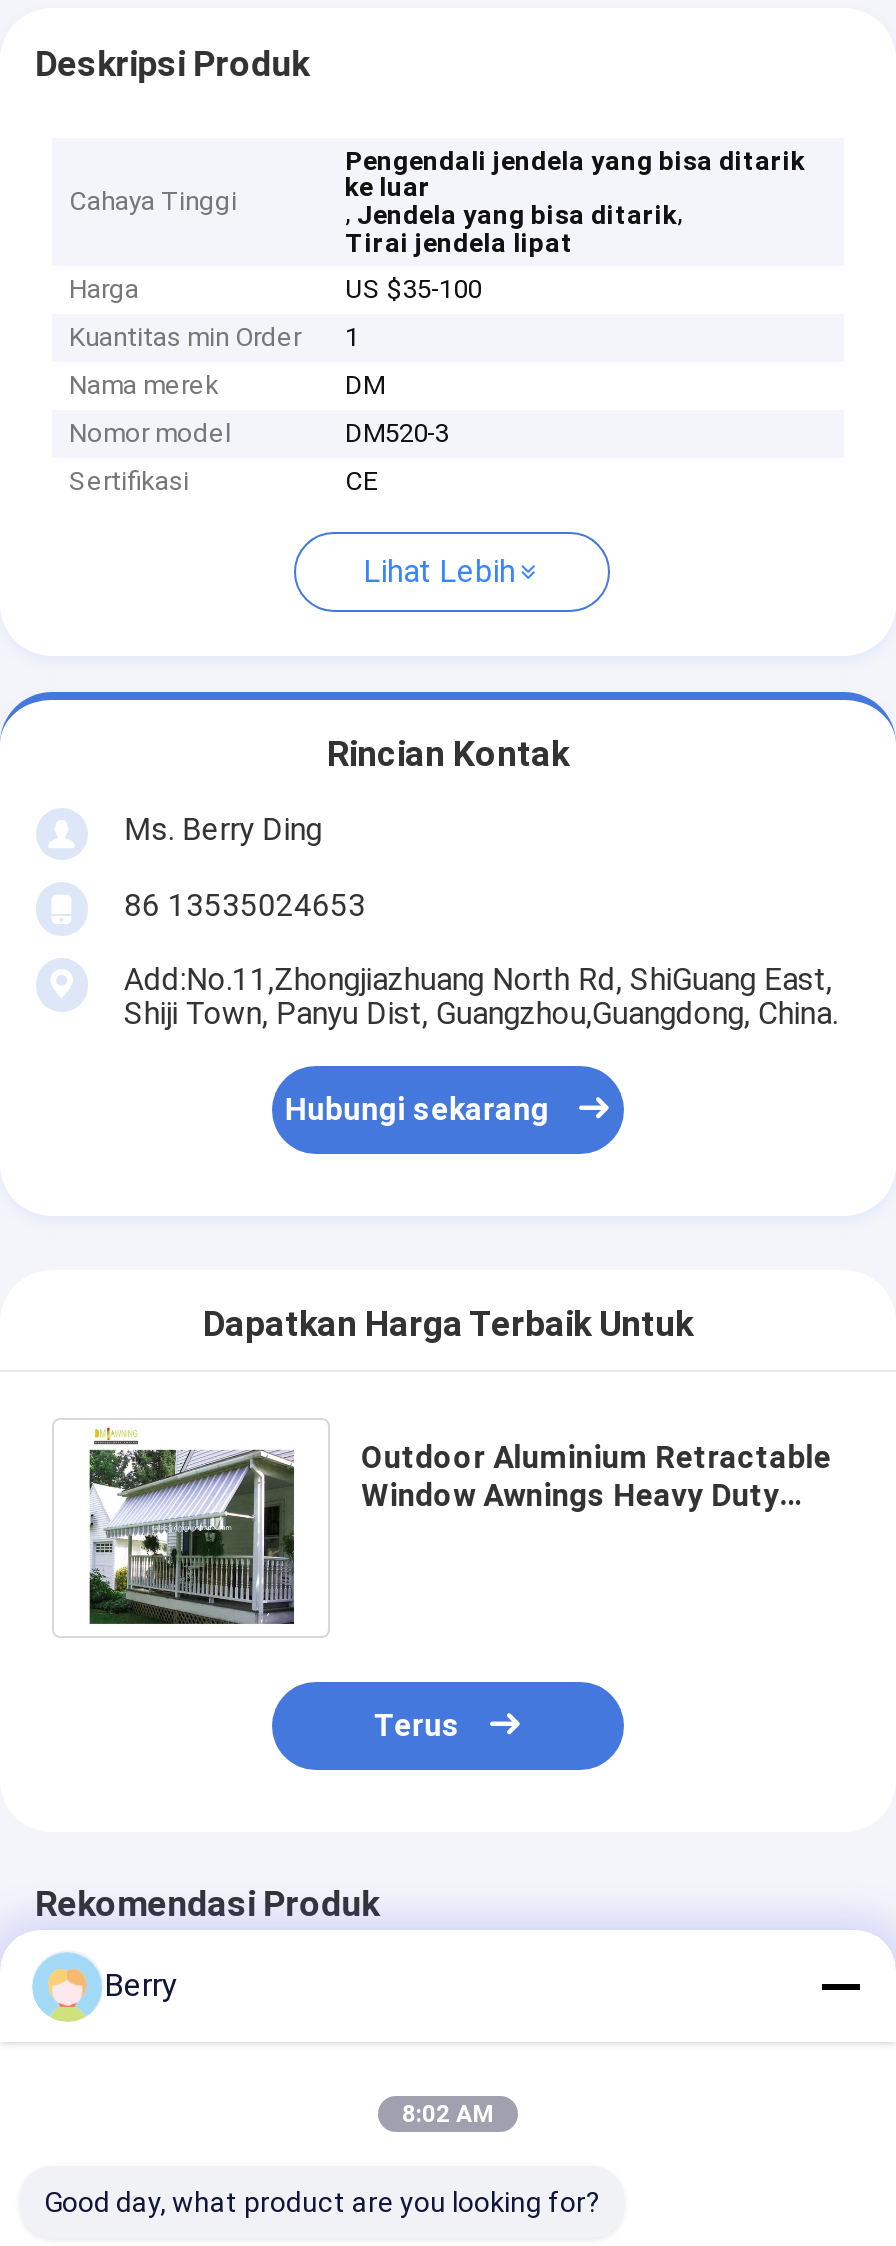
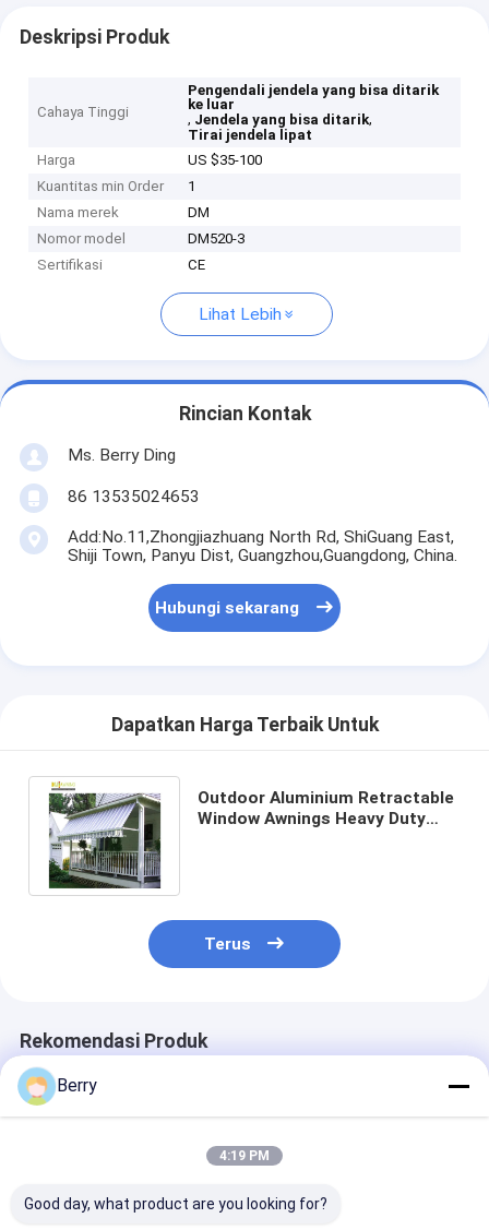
- 8:02 AM
+ 4:19 PM
